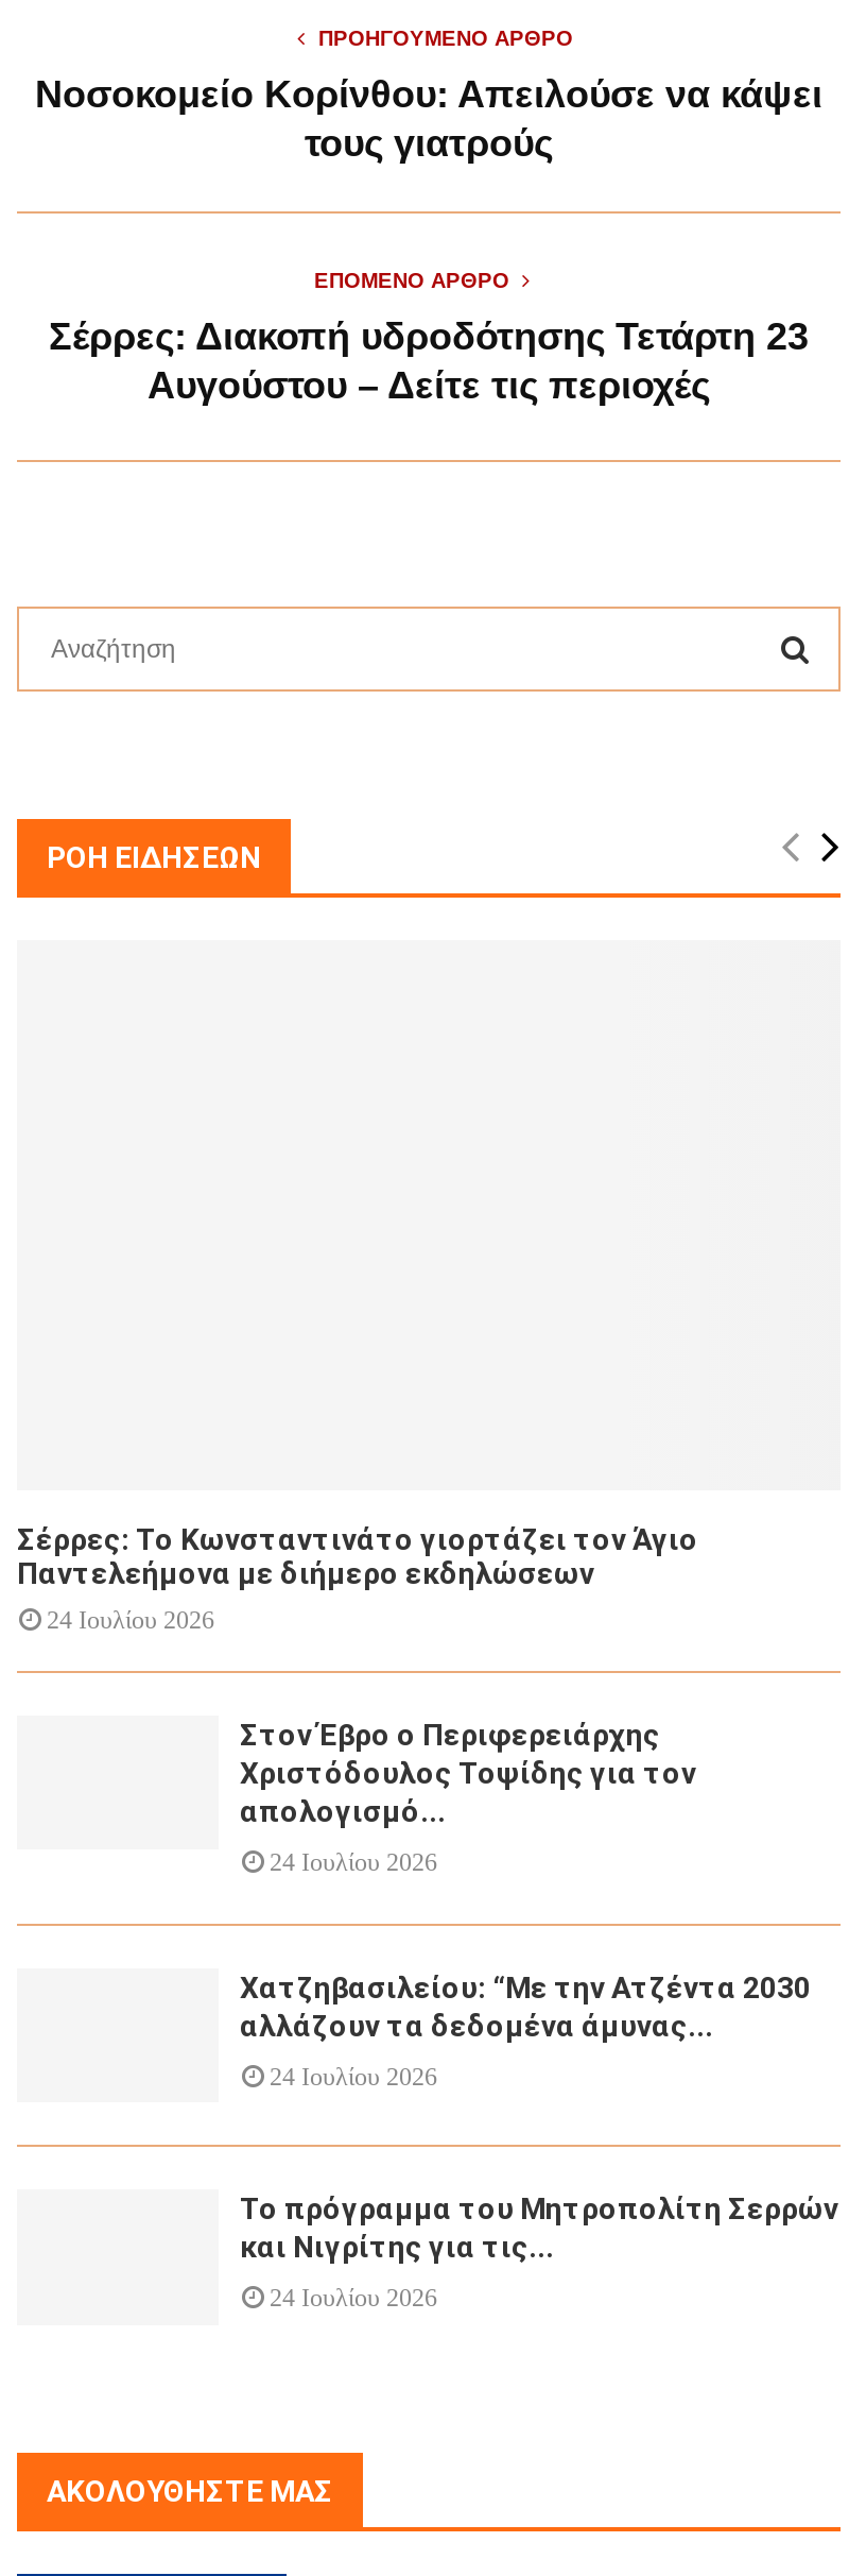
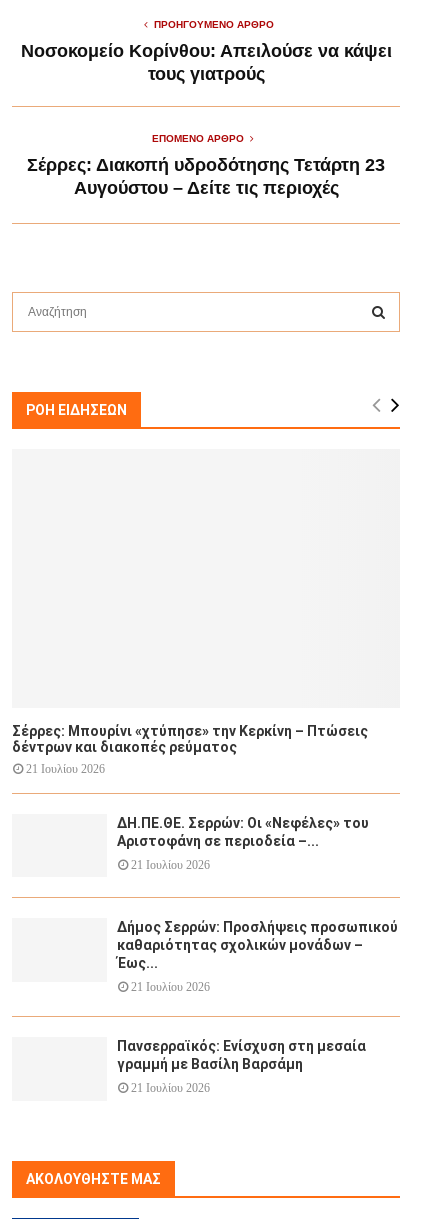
- Σέρρες: Το Κωνσταντινάτο γιορτάζει τον Άγιο
- Παντελεήμονα με διήμερο εκδηλώσεων
- 24 Ιουλίου 2026
+ Σέρρες: Μπουρίνι «χτύπησε» την Κερκίνη – Πτώσεις
+ δέντρων και διακοπές ρεύματος
+ 21 Ιουλίου 2026

- Στον Έβρο ο Περιφερειάρχης
- Χριστόδουλος Τοψίδης για τον
- απολογισμό...
+ ΔΗ.ΠΕ.ΘΕ. Σερρών: Οι «Νεφέλες» του
+ Αριστοφάνη σε περιοδεία –...

- 24 Ιουλίου 2026
+ 21 Ιουλίου 2026

- Χατζηβασιλείου: “Με την Ατζέντα 2030
- αλλάζουν τα δεδομένα άμυνας...
+ Δήμος Σερρών: Προσλήψεις προσωπικού
+ καθαριότητας σχολικών μονάδων –
+ Έως...

- 24 Ιουλίου 2026
+ 21 Ιουλίου 2026

- Το πρόγραμμα του Μητροπολίτη Σερρών
- και Νιγρίτης για τις...
+ Πανσερραϊκός: Ενίσχυση στη μεσαία
+ γραμμή με Βασίλη Βαρσάμη

- 24 Ιουλίου 2026
+ 21 Ιουλίου 2026
